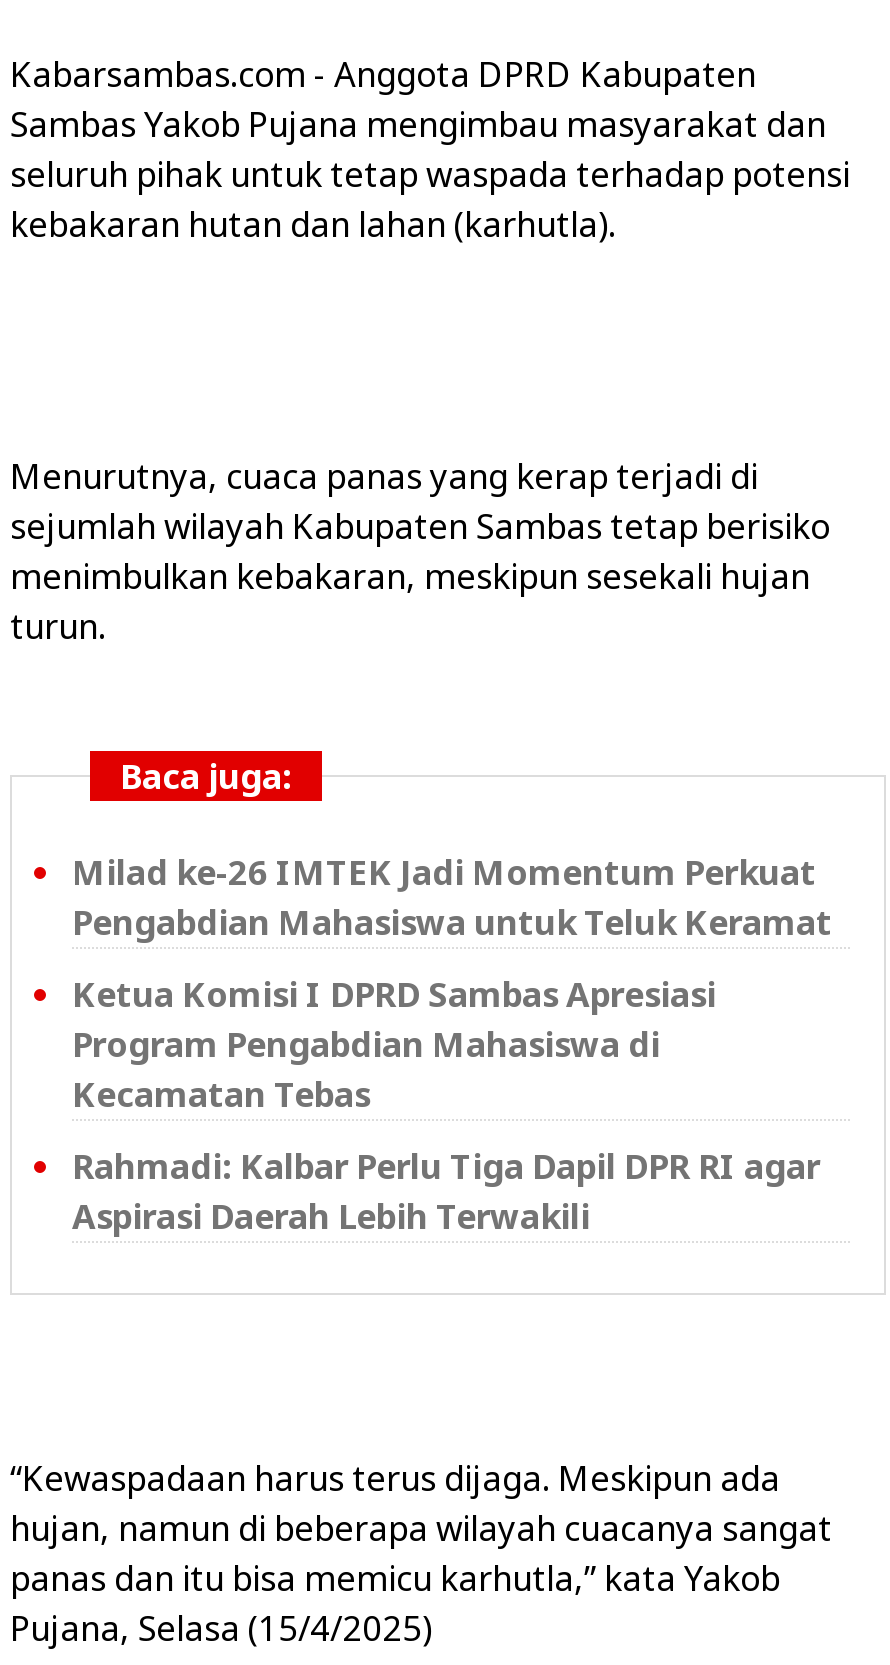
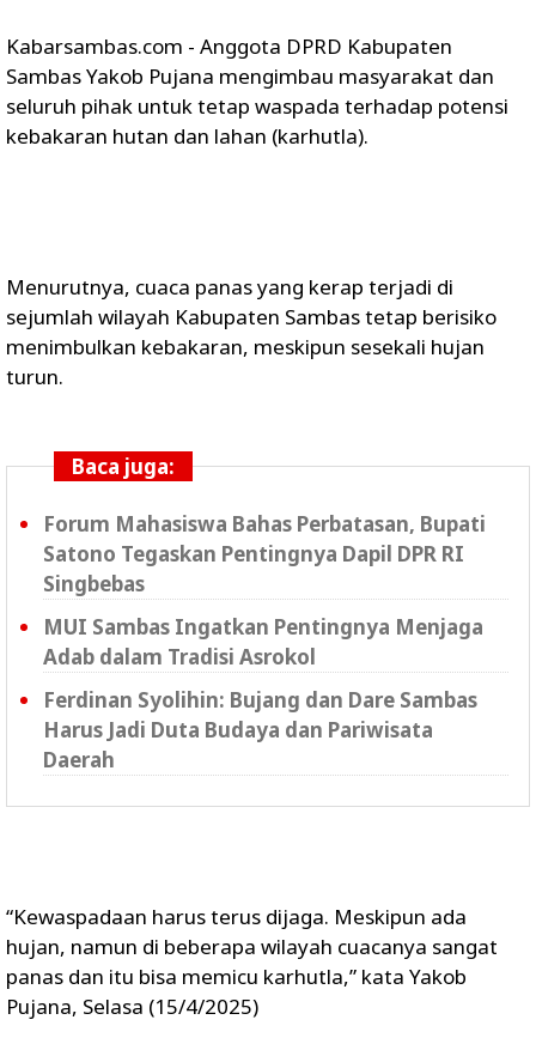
- Milad ke-26 IMTEK Jadi Momentum Perkuat
- Pengabdian Mahasiswa untuk Teluk Keramat
+ Forum Mahasiswa Bahas Perbatasan, Bupati
+ Satono Tegaskan Pentingnya Dapil DPR RI
+ Singbebas

- Ketua Komisi I DPRD Sambas Apresiasi
- Program Pengabdian Mahasiswa di
- Kecamatan Tebas
+ MUI Sambas Ingatkan Pentingnya Menjaga
+ Adab dalam Tradisi Asrokol

- Rahmadi: Kalbar Perlu Tiga Dapil DPR RI agar
- Aspirasi Daerah Lebih Terwakili
+ Ferdinan Syolihin: Bujang dan Dare Sambas
+ Harus Jadi Duta Budaya dan Pariwisata
+ Daerah
